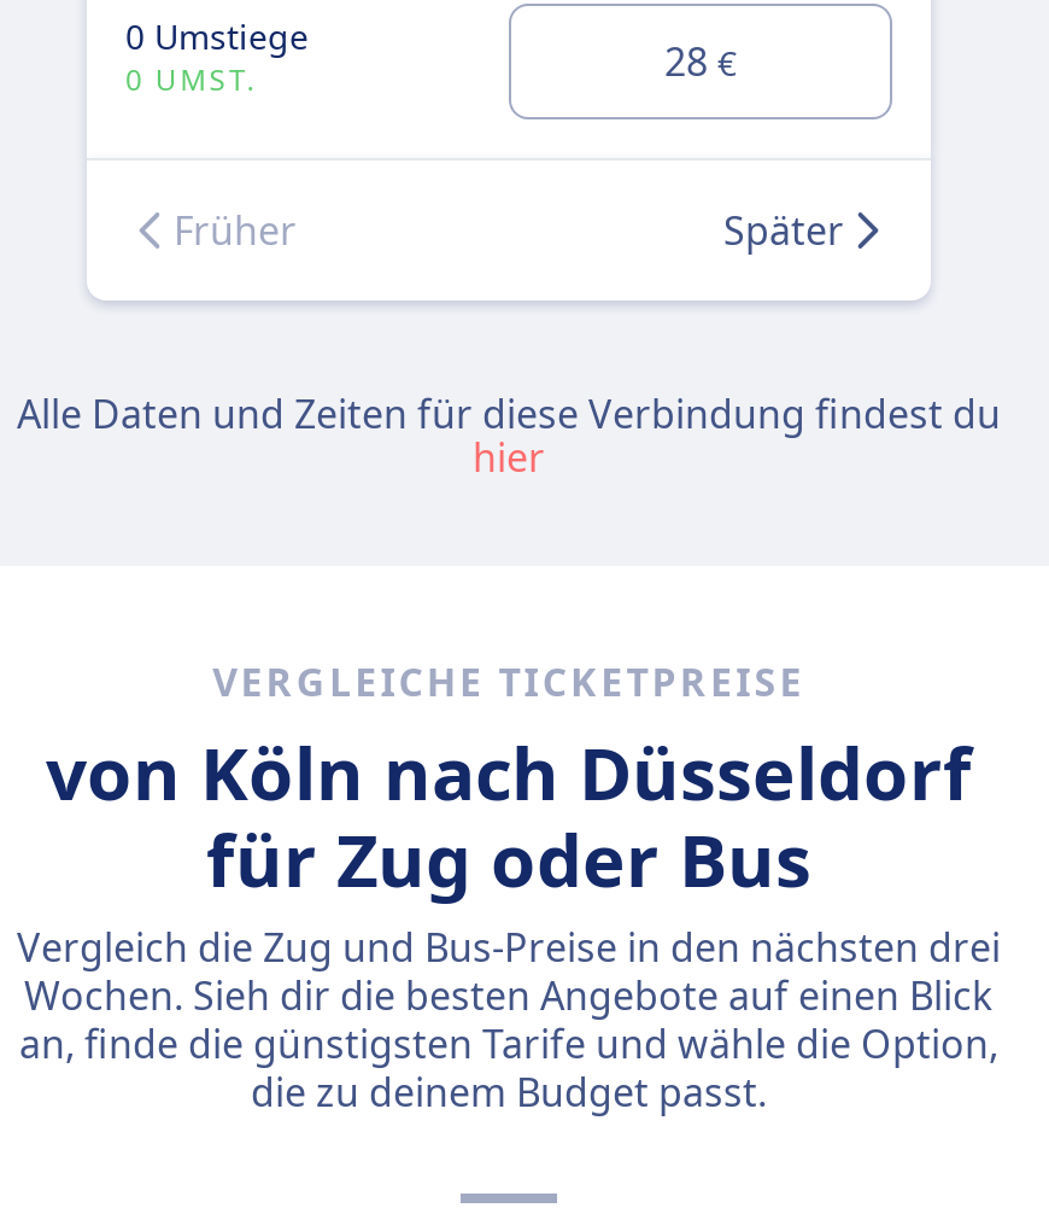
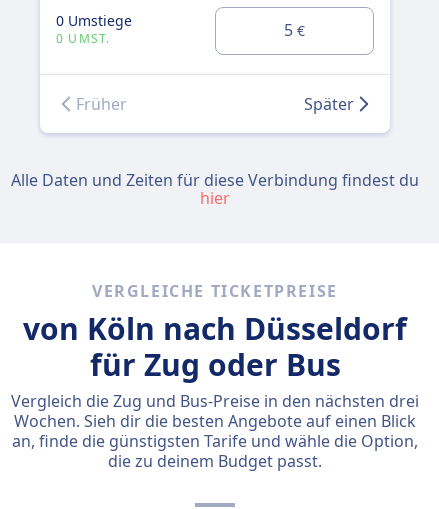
- 28 €
+ 5 €
